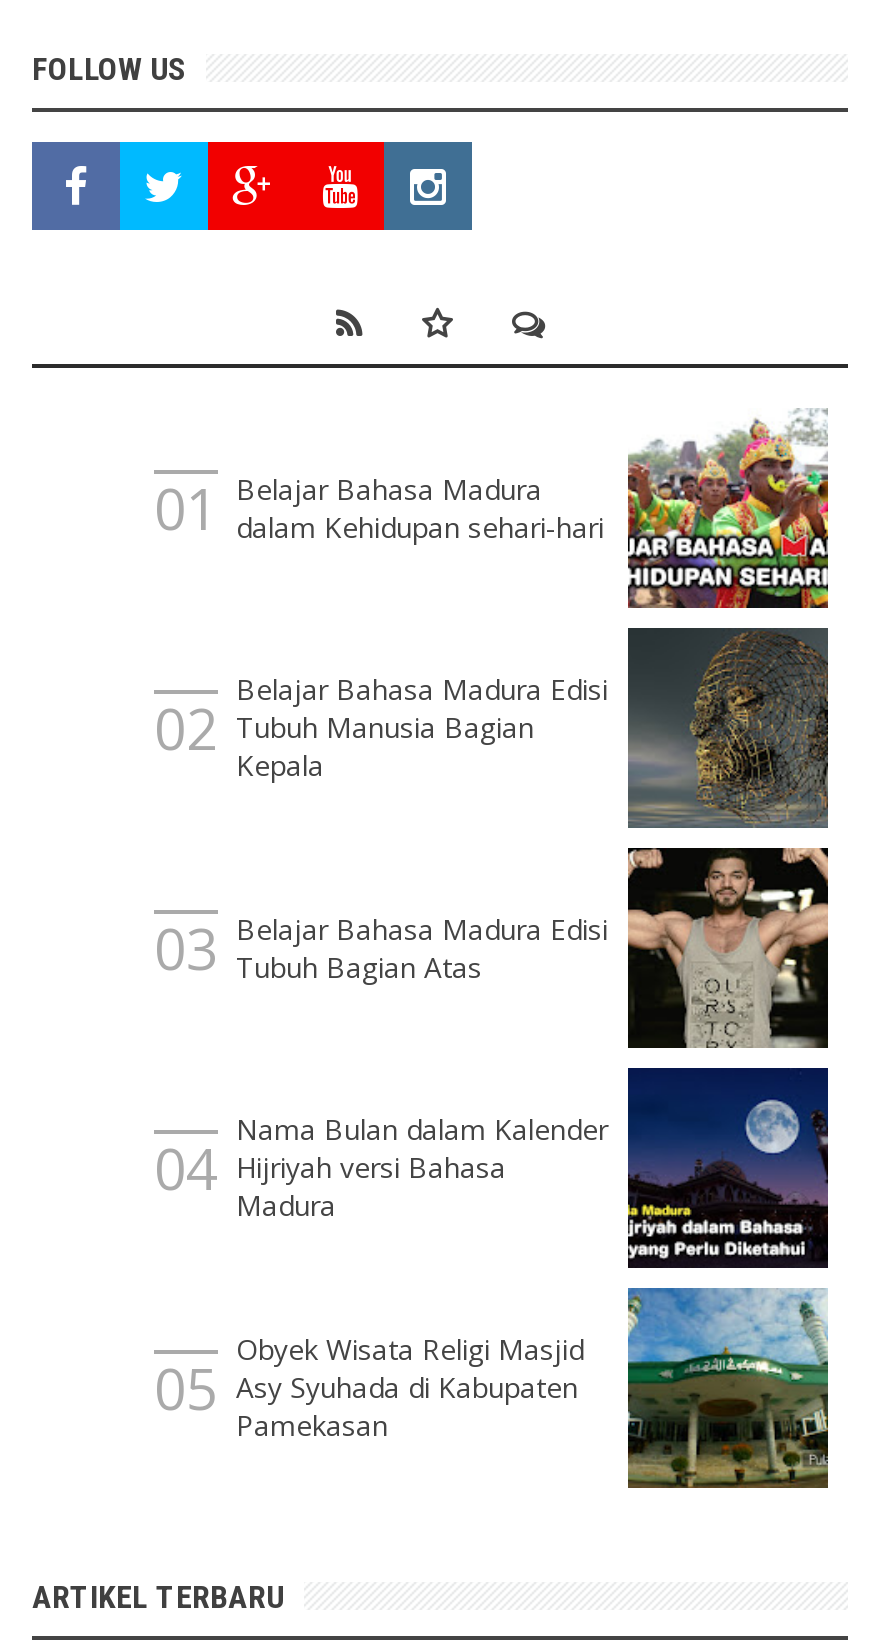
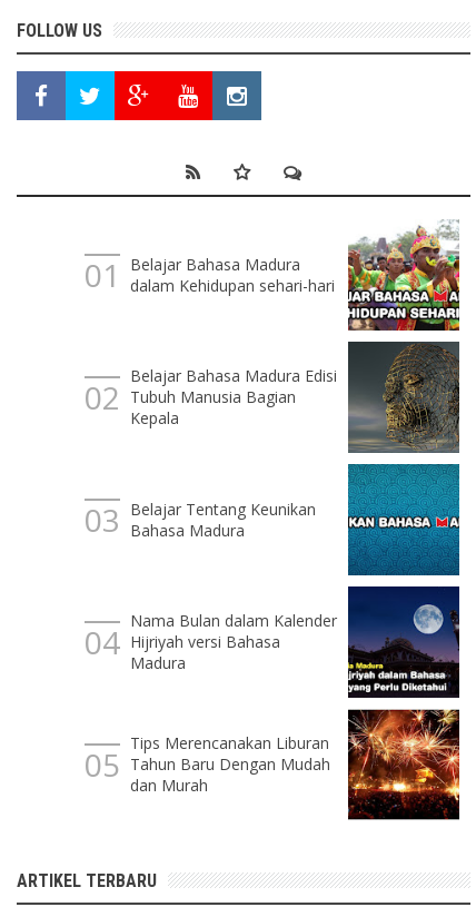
- [image]
- Belajar Bahasa Madura Edisi
- Tubuh Bagian Atas
+ [image]
+ Belajar Tentang Keunikan
+ Bahasa Madura

- [image]
- Obyek Wisata Religi Masjid
- Asy Syuhada di Kabupaten
- Pamekasan
+ [image]
+ Tips Merencanakan Liburan
+ Tahun Baru Dengan Mudah
+ dan Murah
